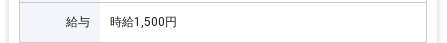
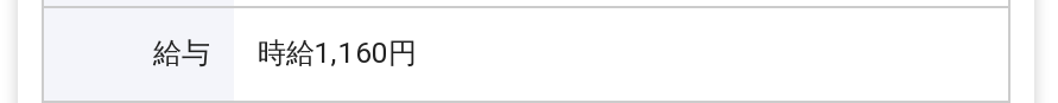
- 給与 時給1,500円
+ 給与 時給1,160円
